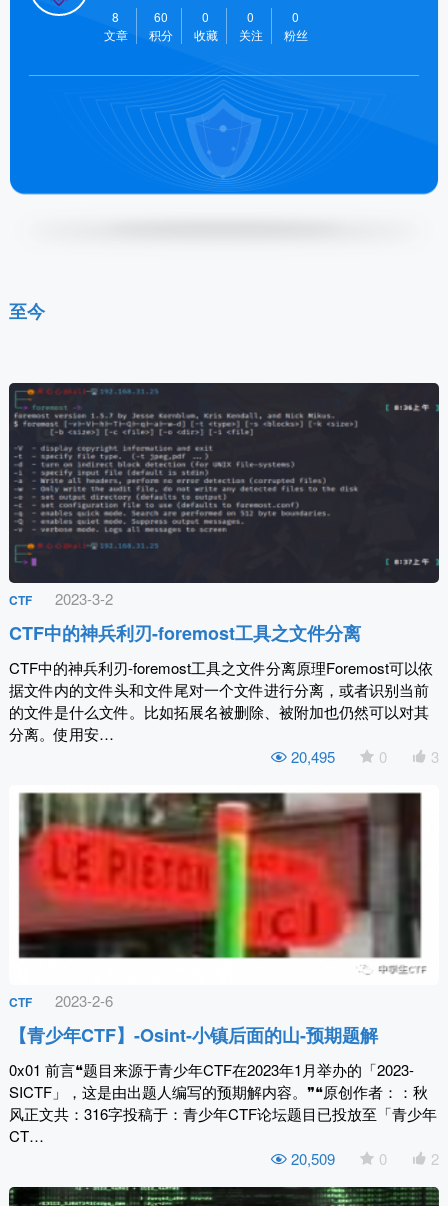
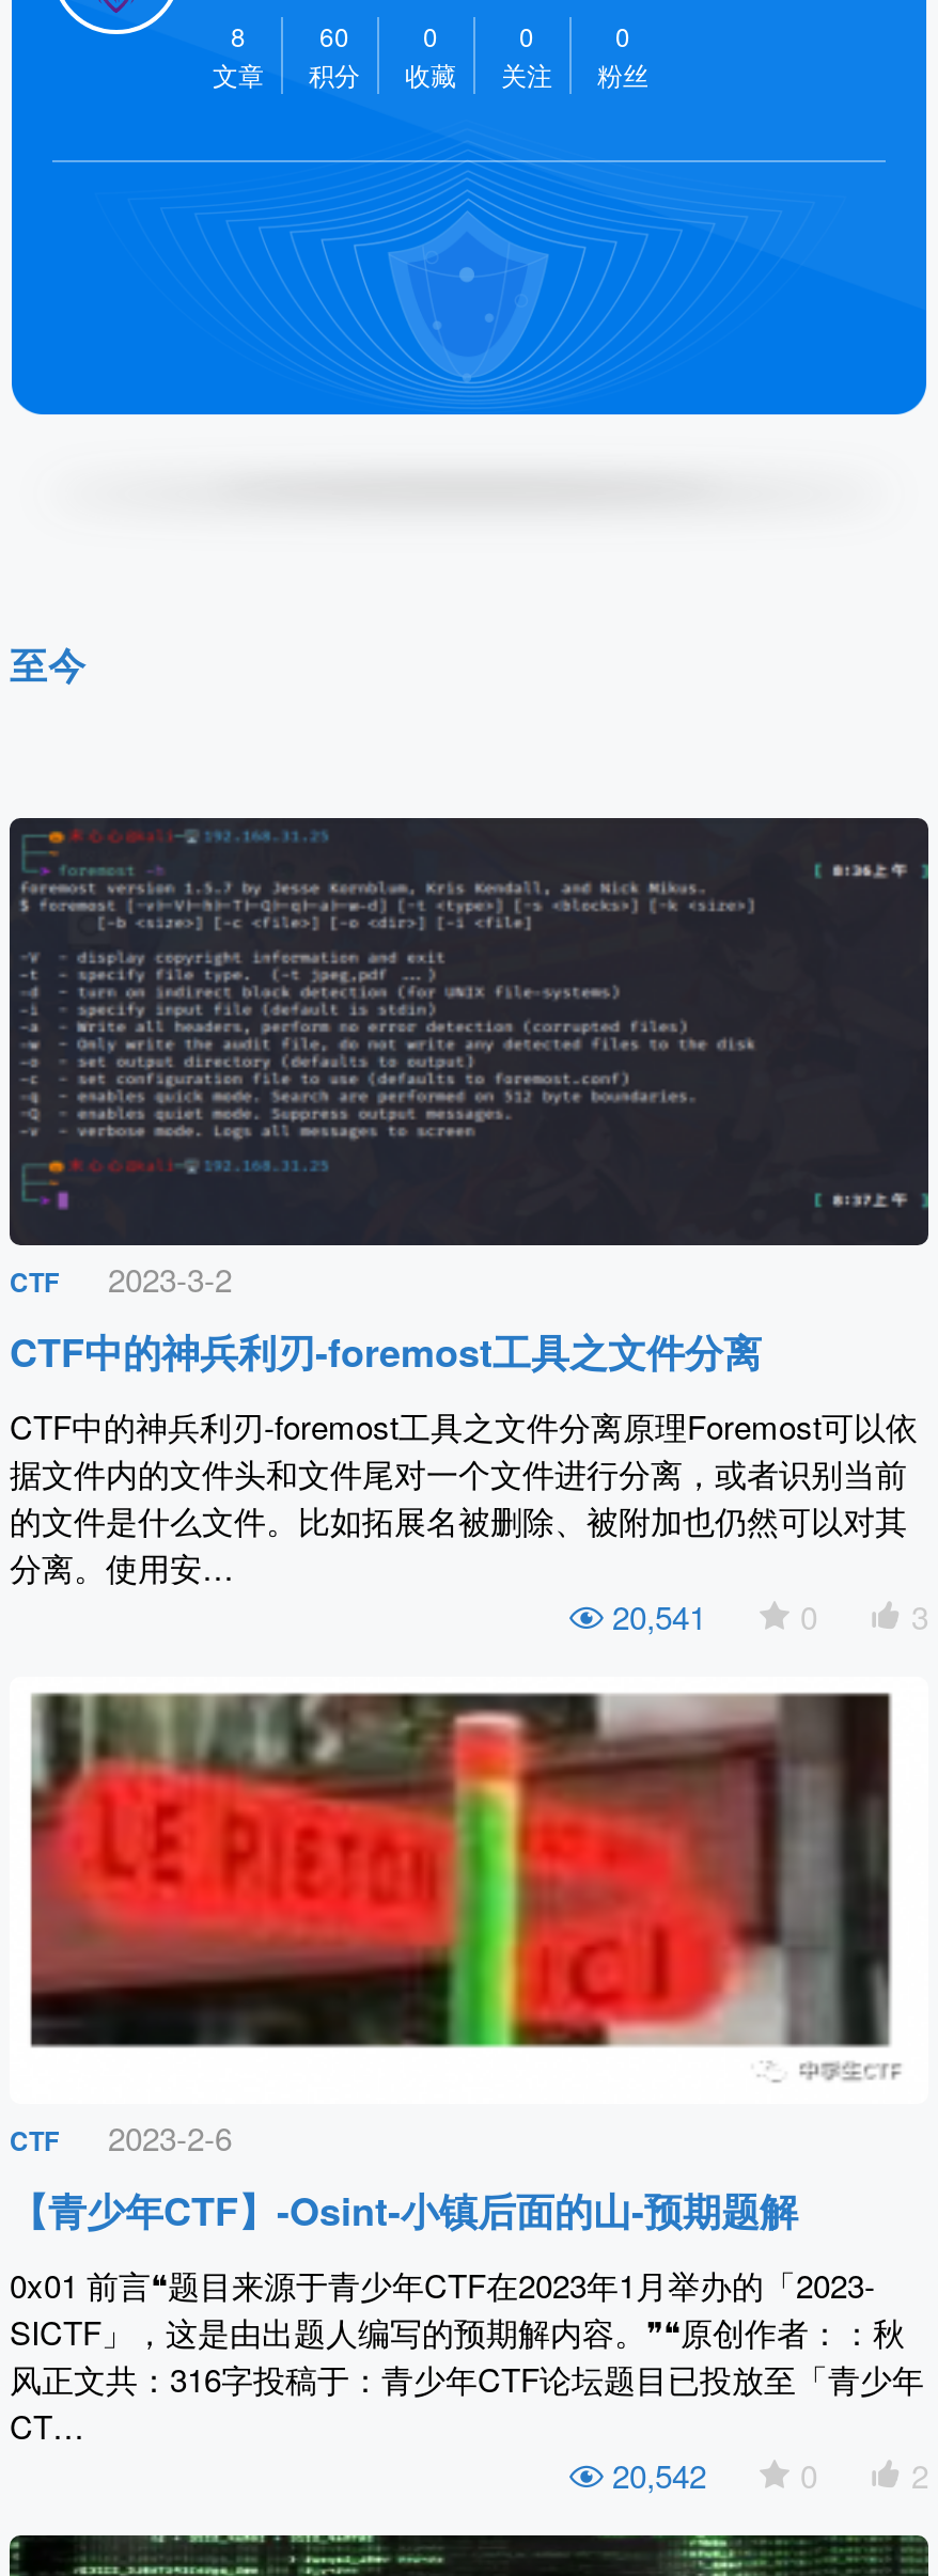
- 20,495
+ 20,541

- 20,509
+ 20,542
